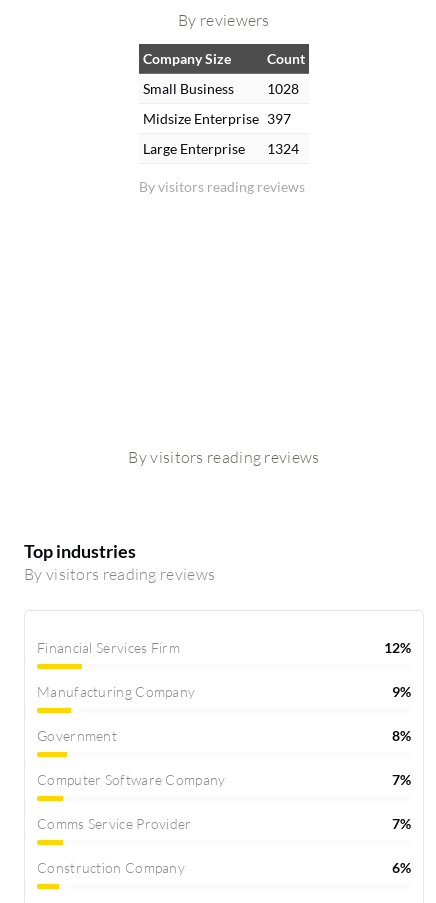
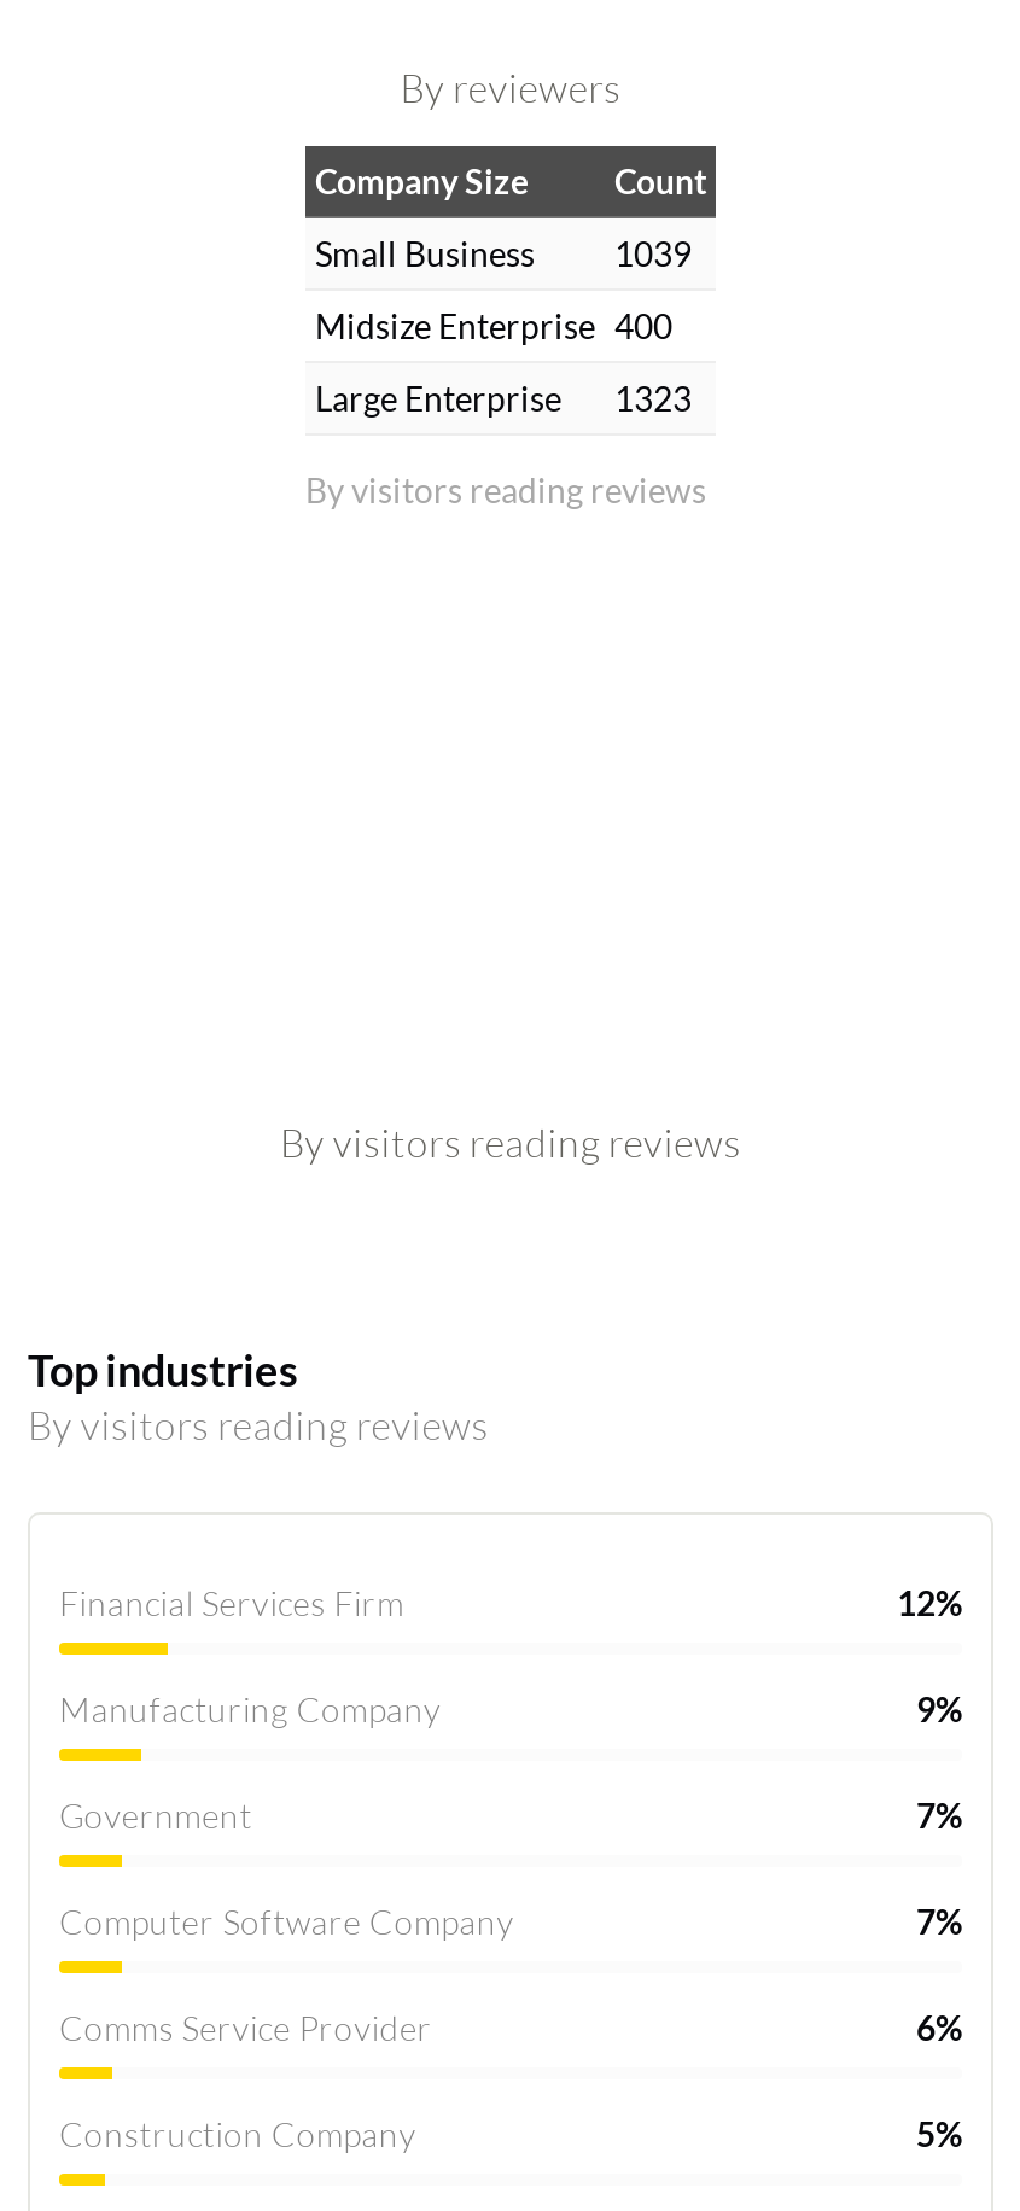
- Small Business 1028
+ Small Business 1039

- Midsize Enterprise 397
+ Midsize Enterprise 400

- Large Enterprise 1324
+ Large Enterprise 1323

- 8%
+ 7%

- 7%
+ 6%

- 6%
+ 5%
